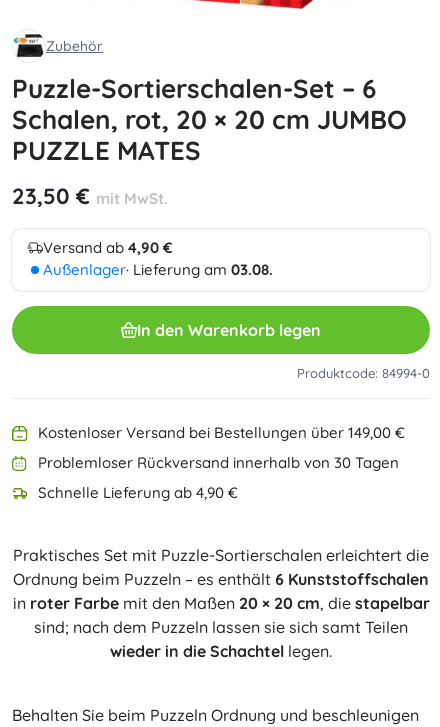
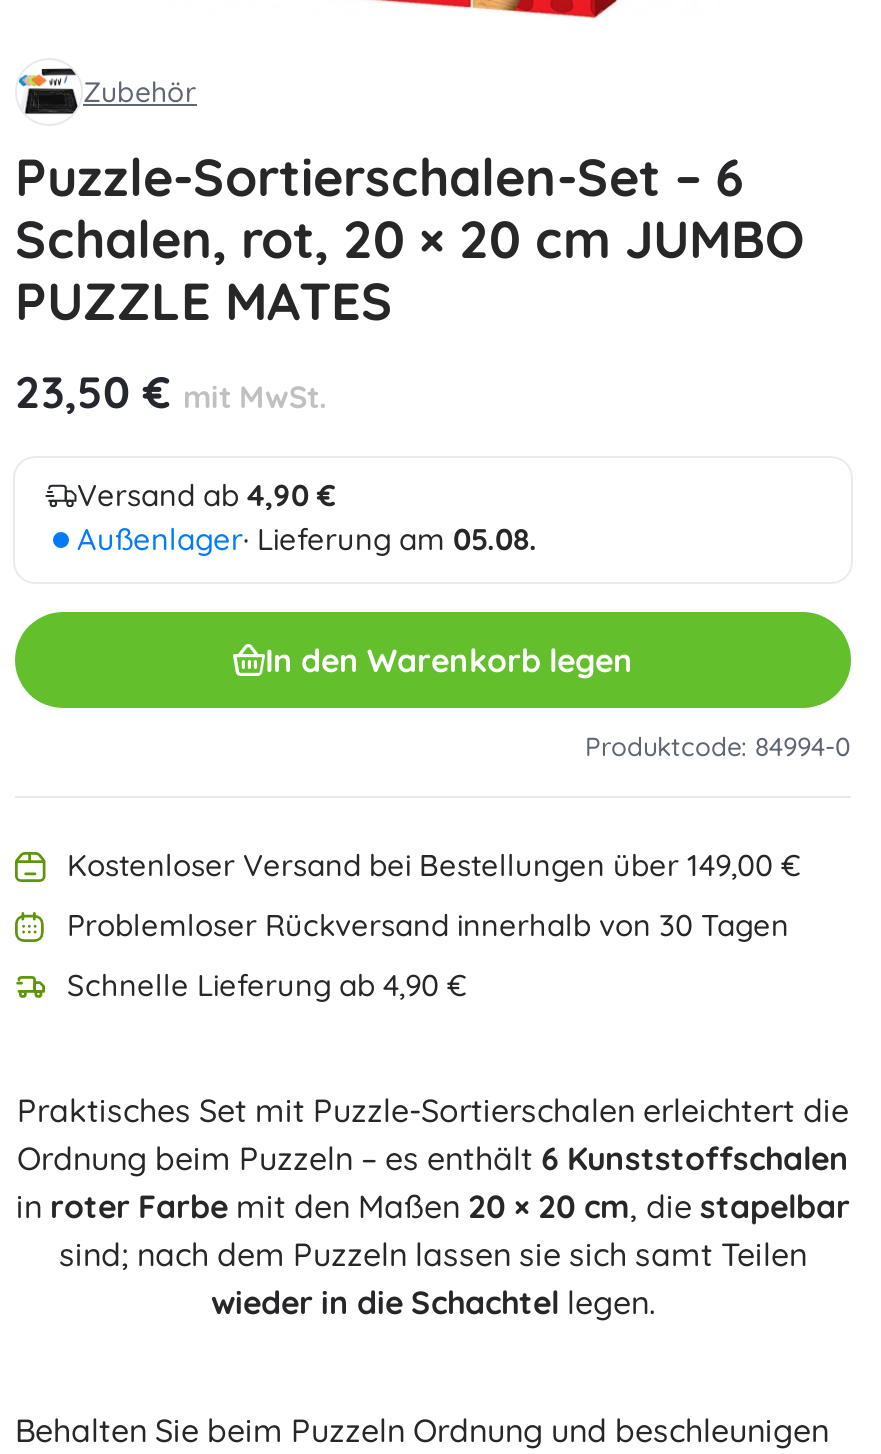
- Außenlager · Lieferung am 03.08.
+ Außenlager · Lieferung am 05.08.
